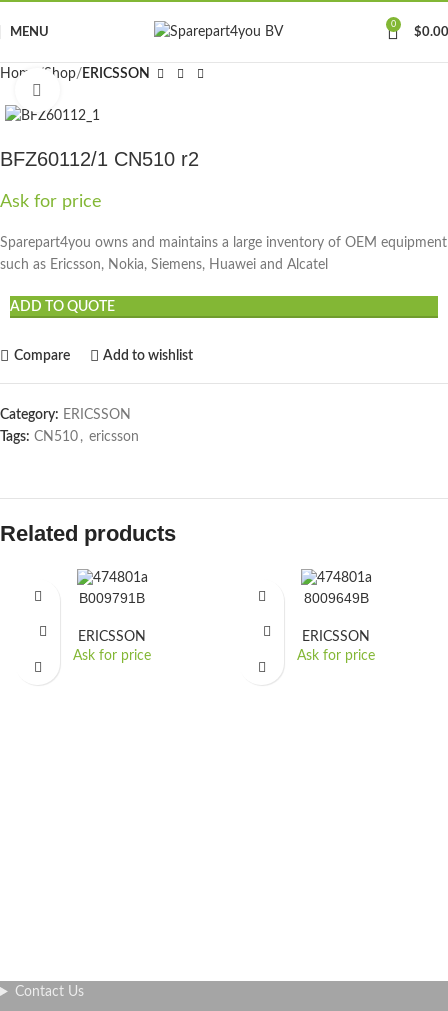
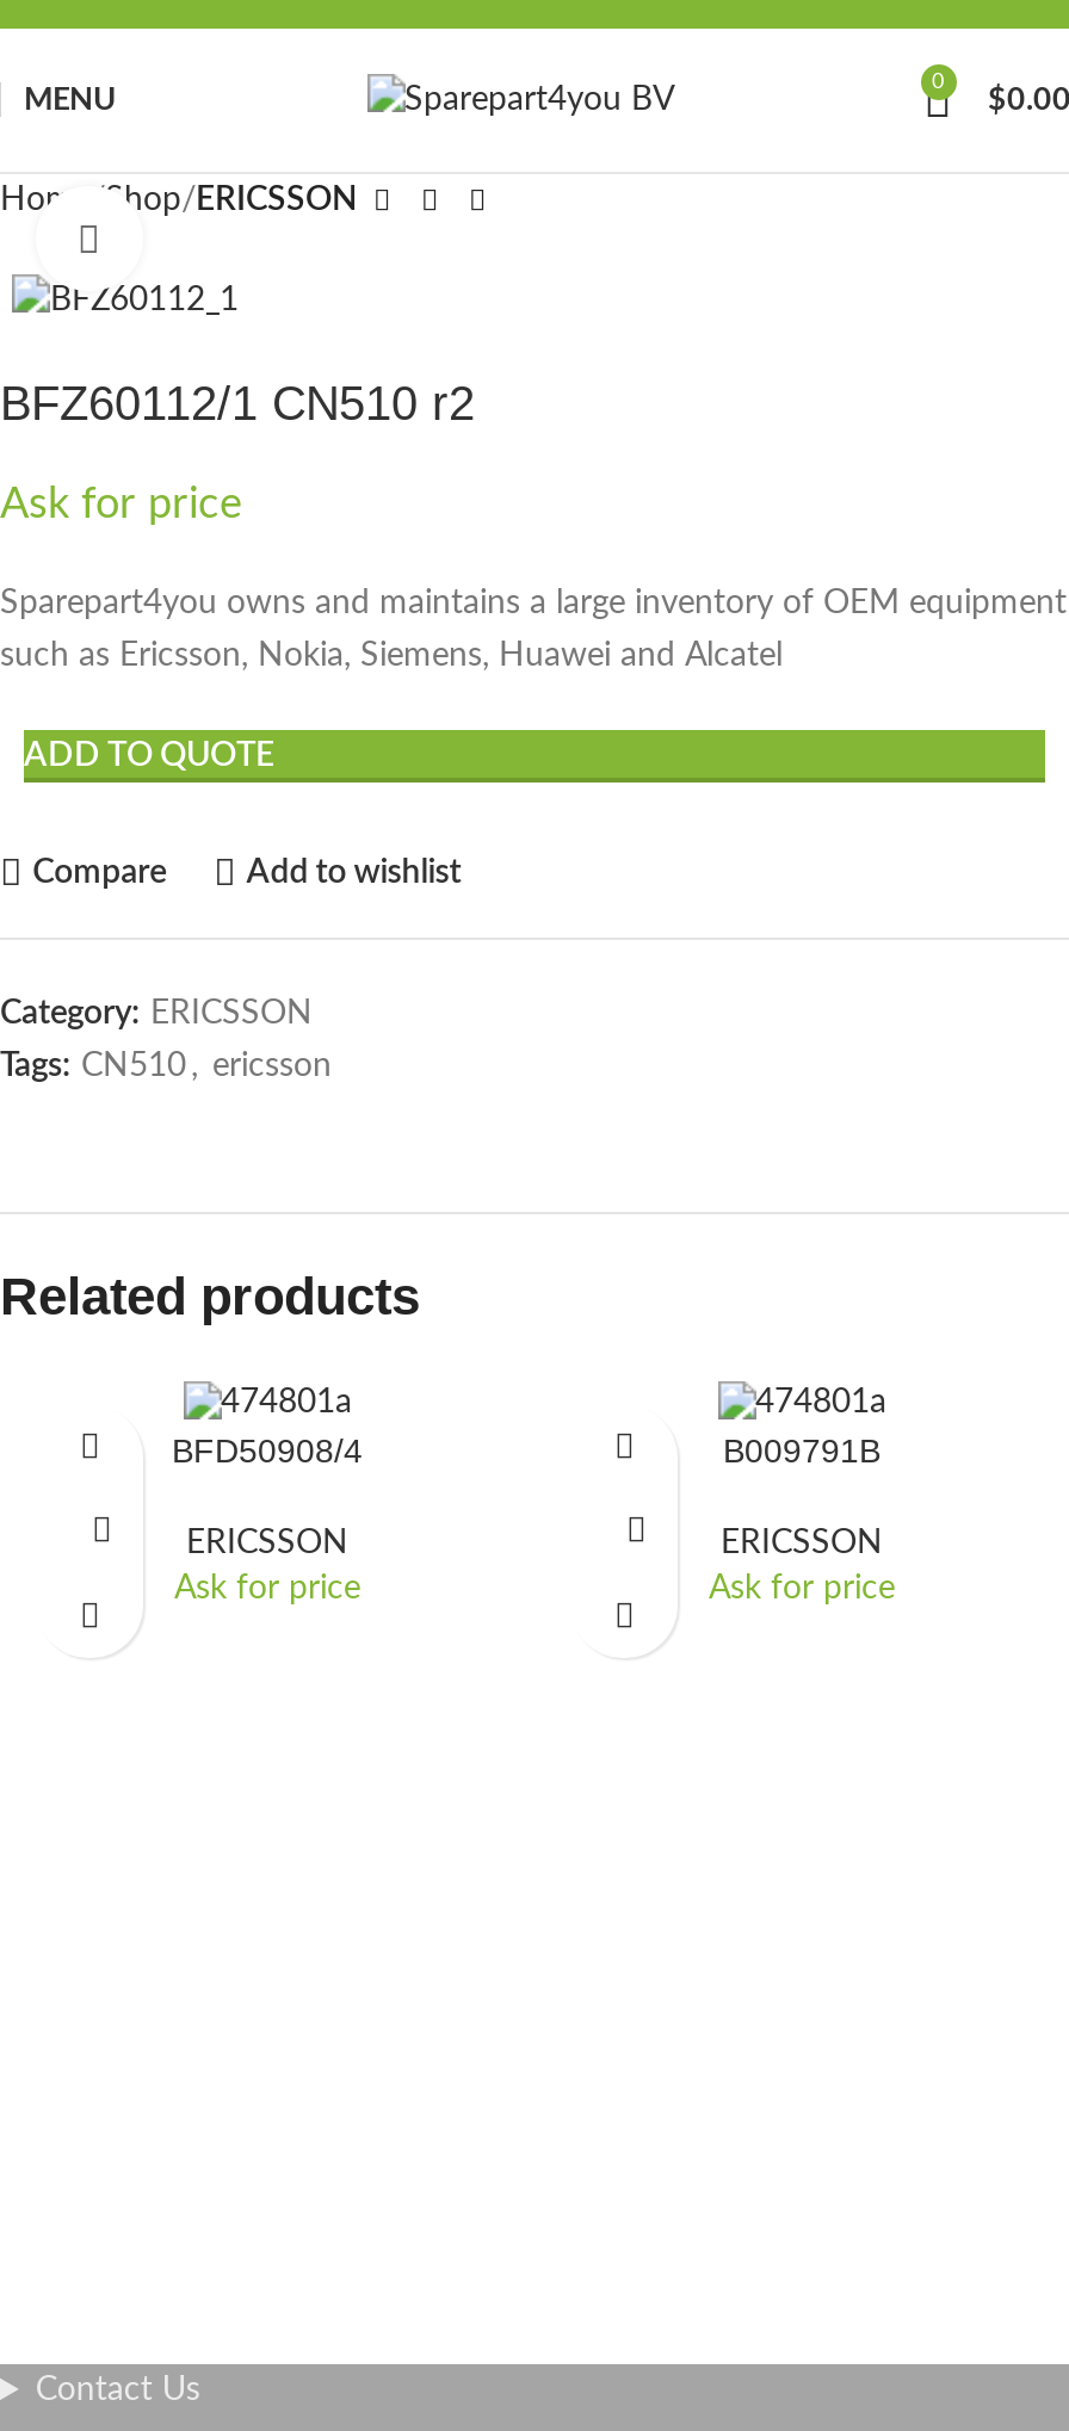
- B009791B
+ BFD50908/4

- 8009649B
+ B009791B
